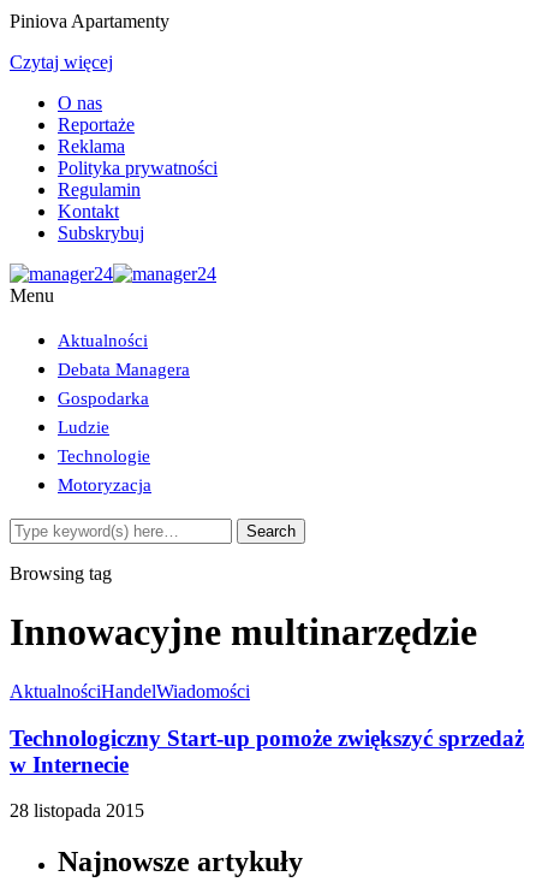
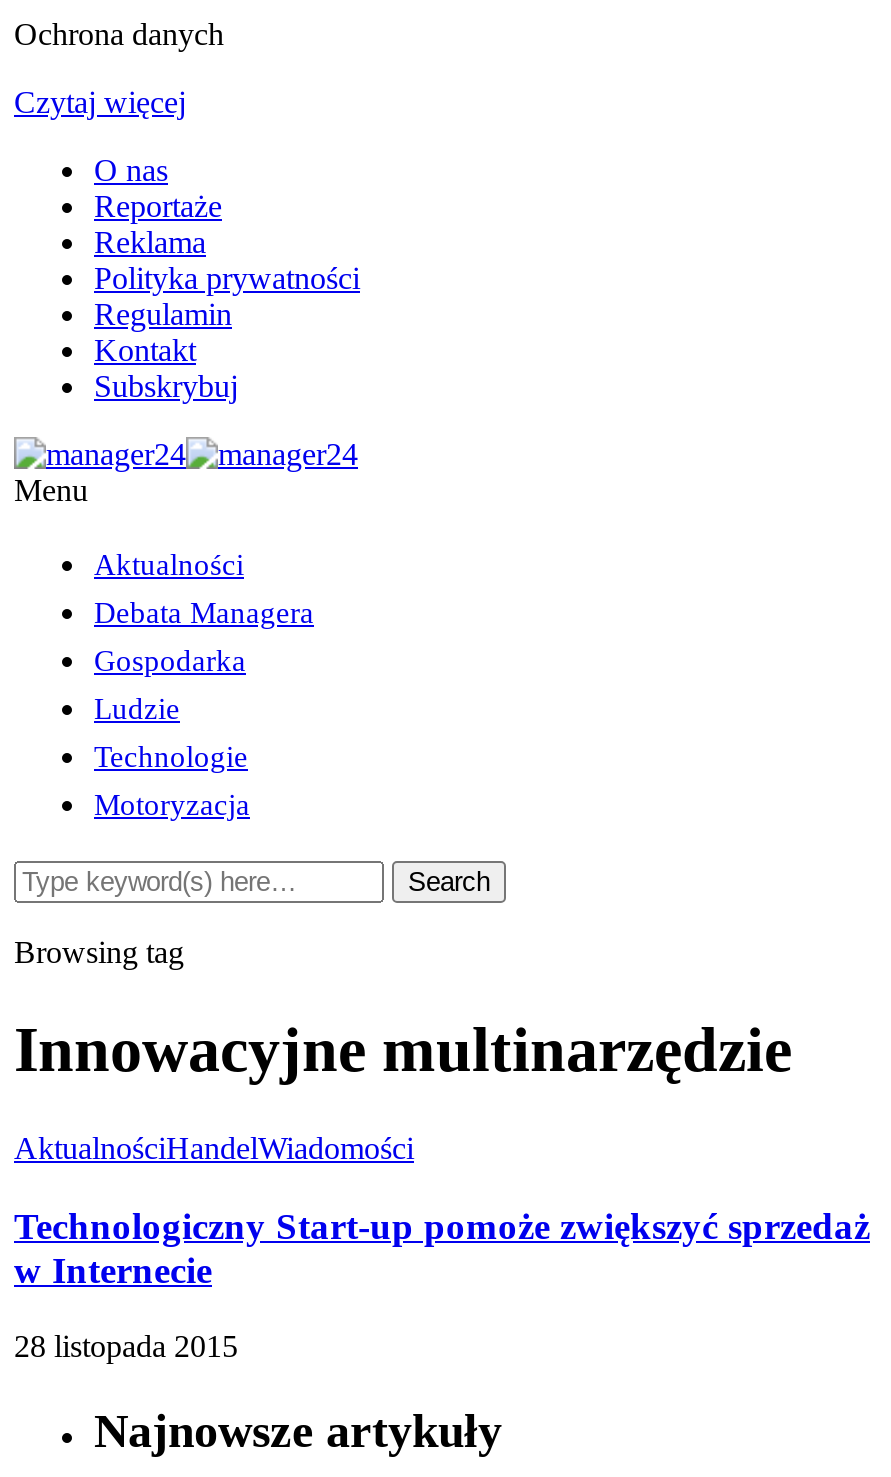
- Piniova Apartamenty
+ Ochrona danych
